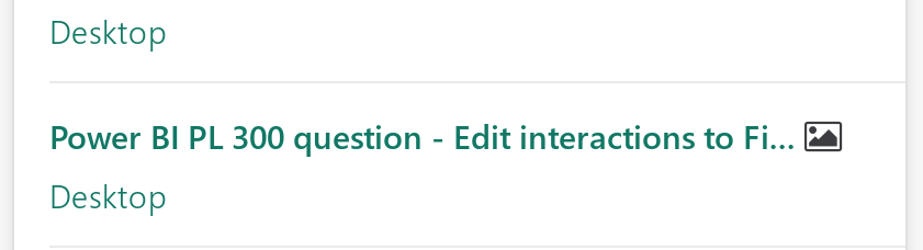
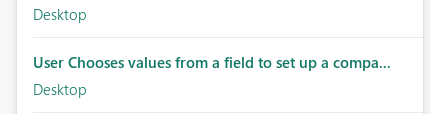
- Power BI PL 300 question - Edit interactions to Fi...
+ User Chooses values from a field to set up a compa...
